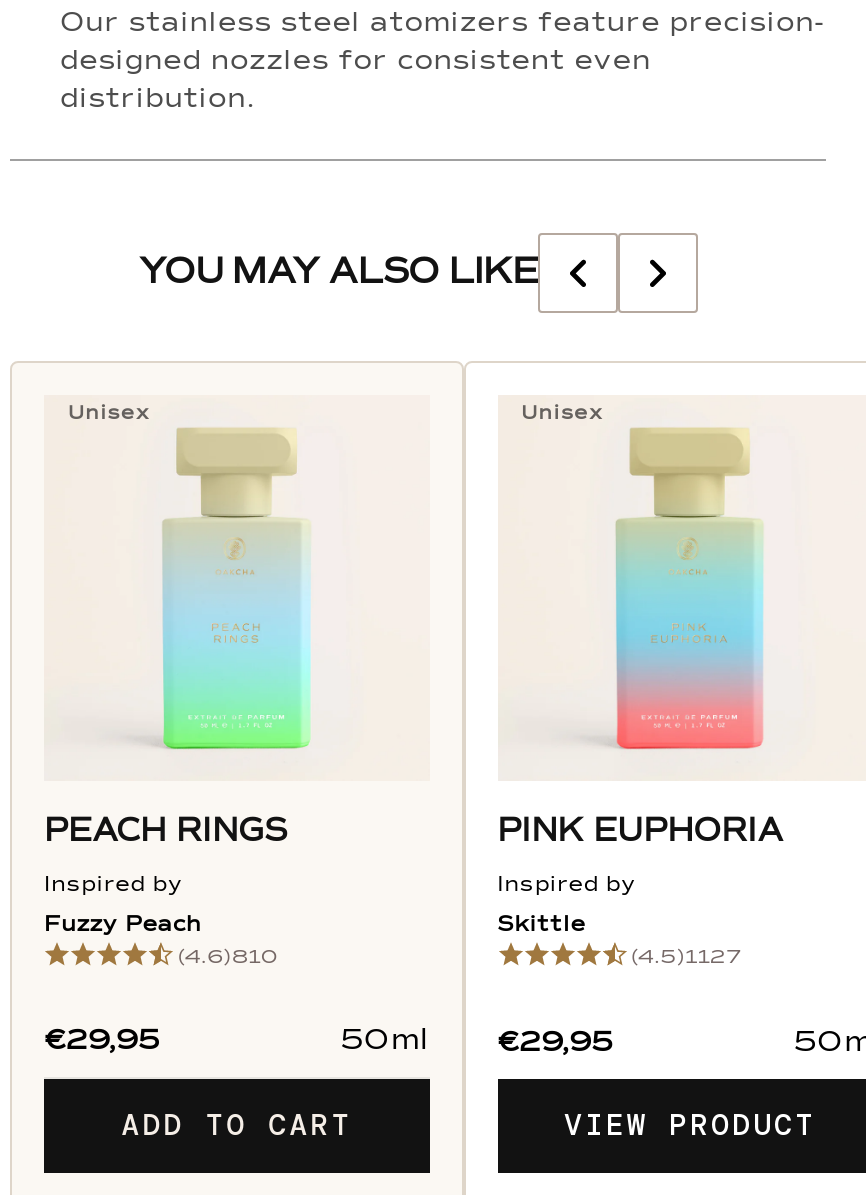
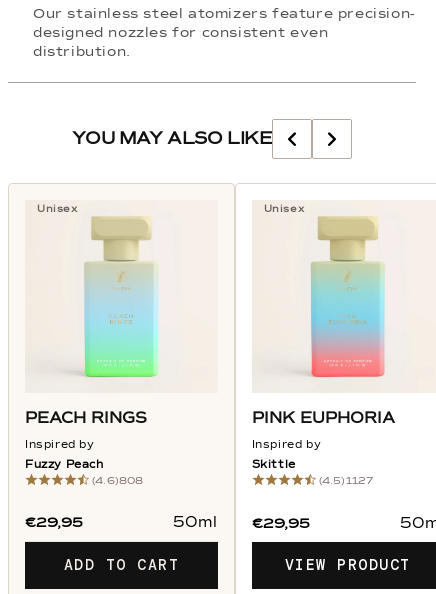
- (4.6)810
+ (4.6)808
